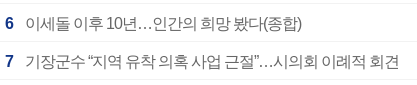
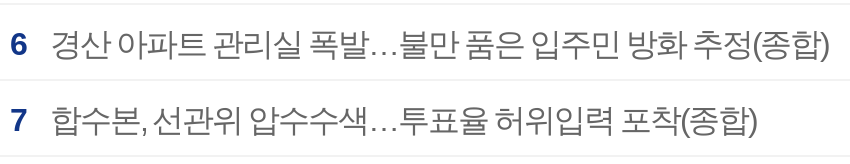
- 이세돌 이후 10년…인간의 희망 봤다(종합)
+ 경산 아파트 관리실 폭발…불만 품은 입주민 방화 추정(종합)

- 기장군수 “지역 유착 의혹 사업 근절”…시의회 이례적 회견
+ 합수본, 선관위 압수수색…투표율 허위입력 포착(종합)
